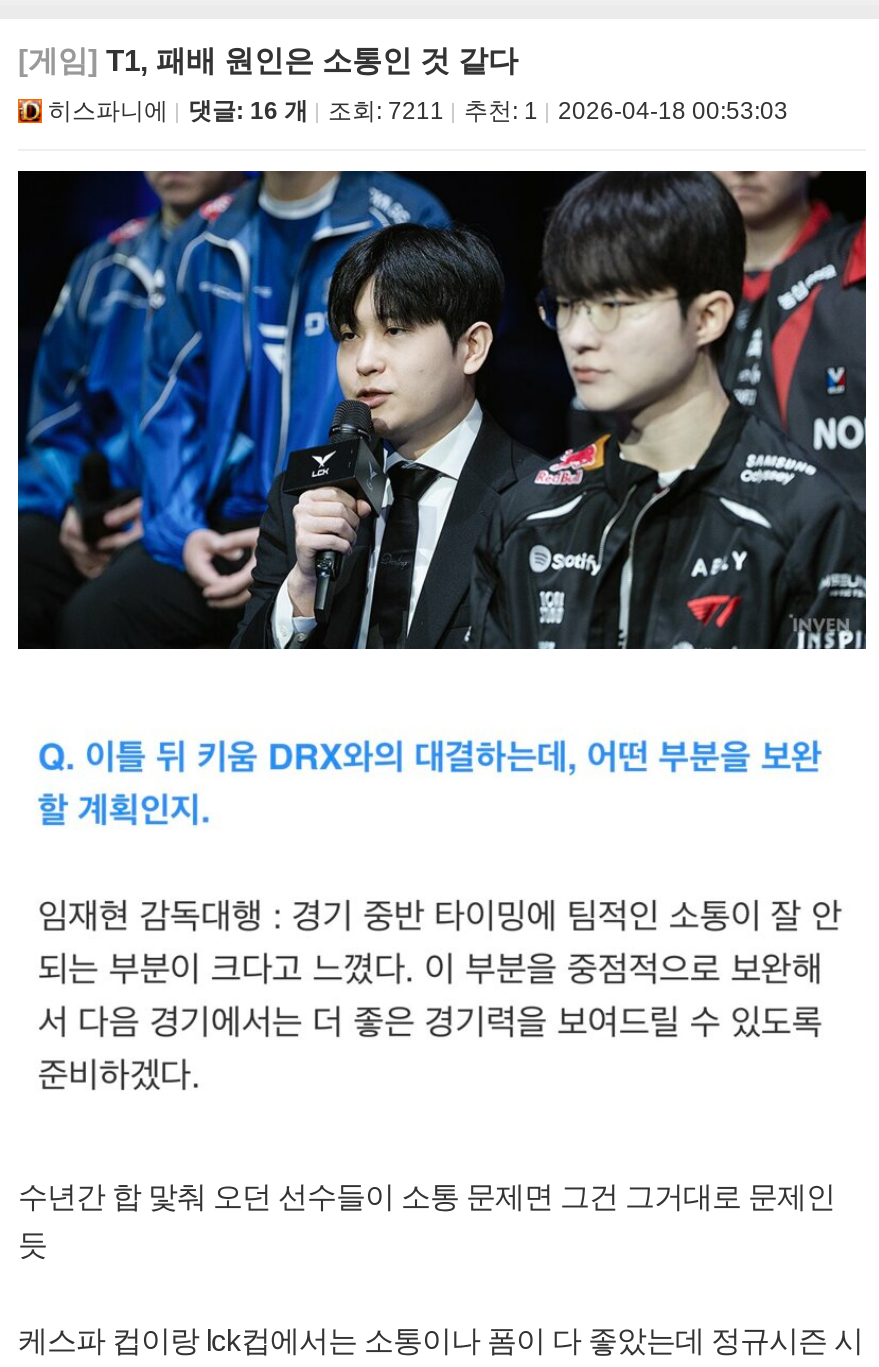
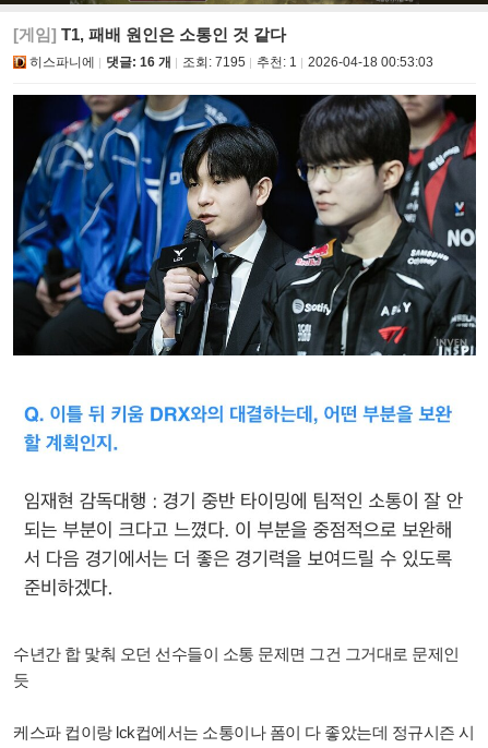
- 히스파니에 댓글: 16 개 조회: 7211 추천: 1 2026-04-18 00:53:03
+ 히스파니에 댓글: 16 개 조회: 7195 추천: 1 2026-04-18 00:53:03
